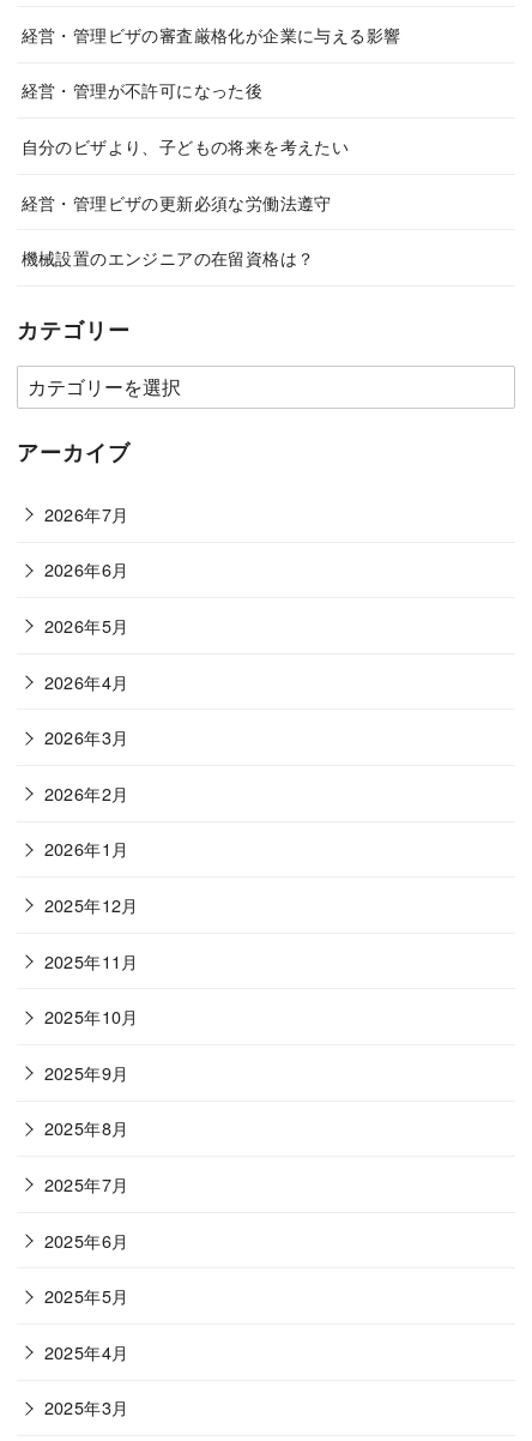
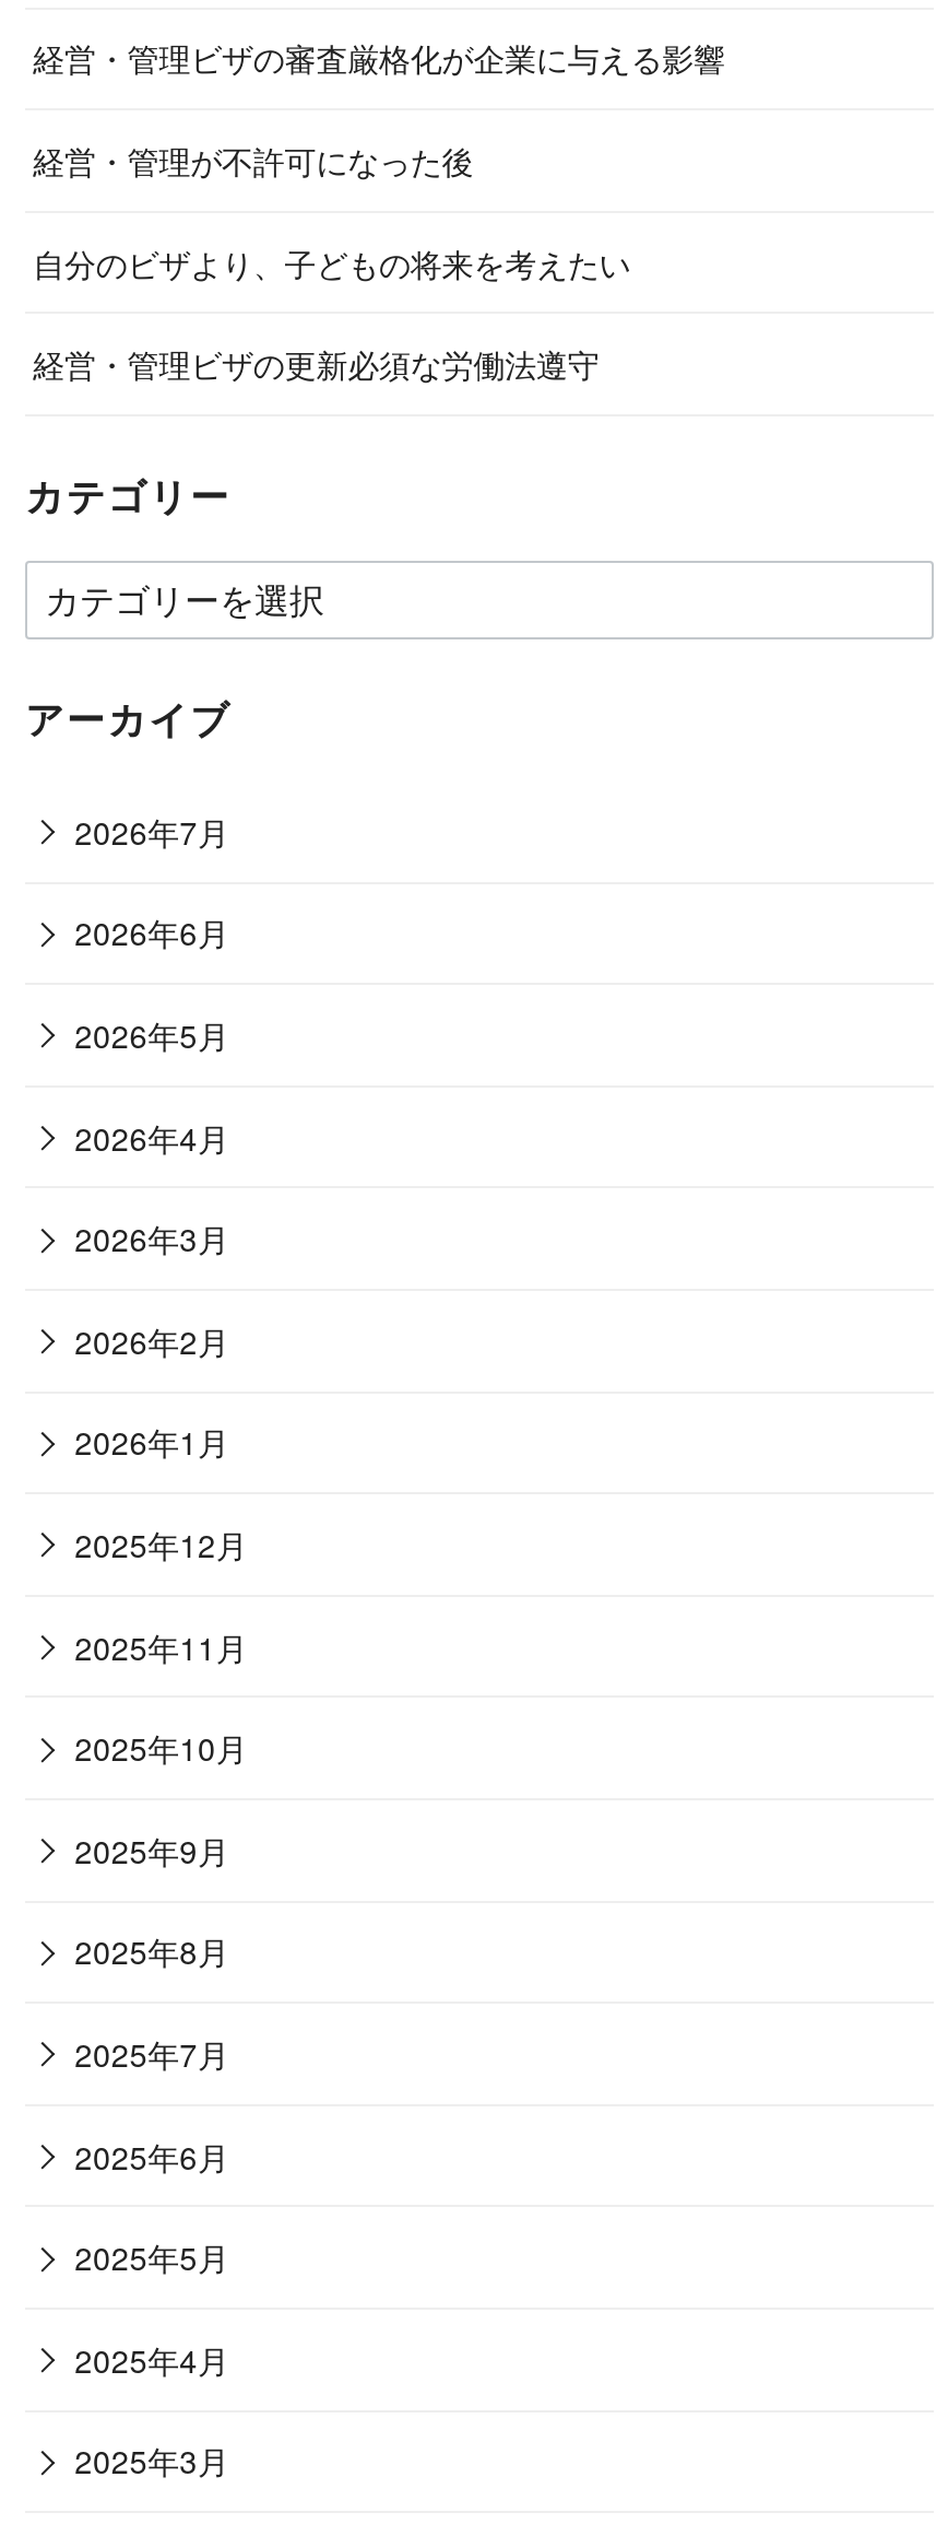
- 機械設置のエンジニアの在留資格は？
